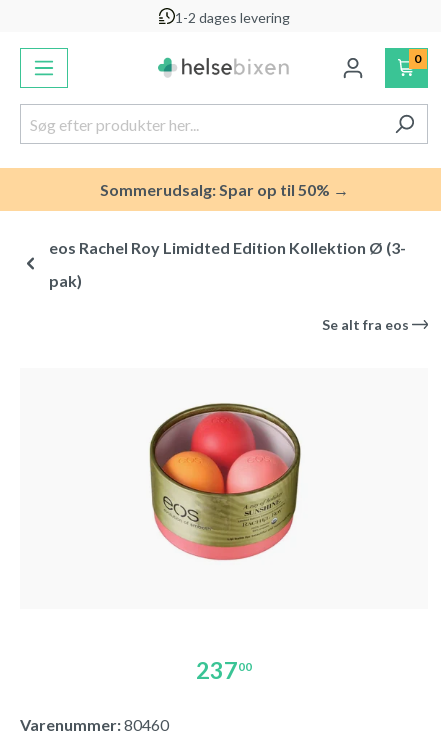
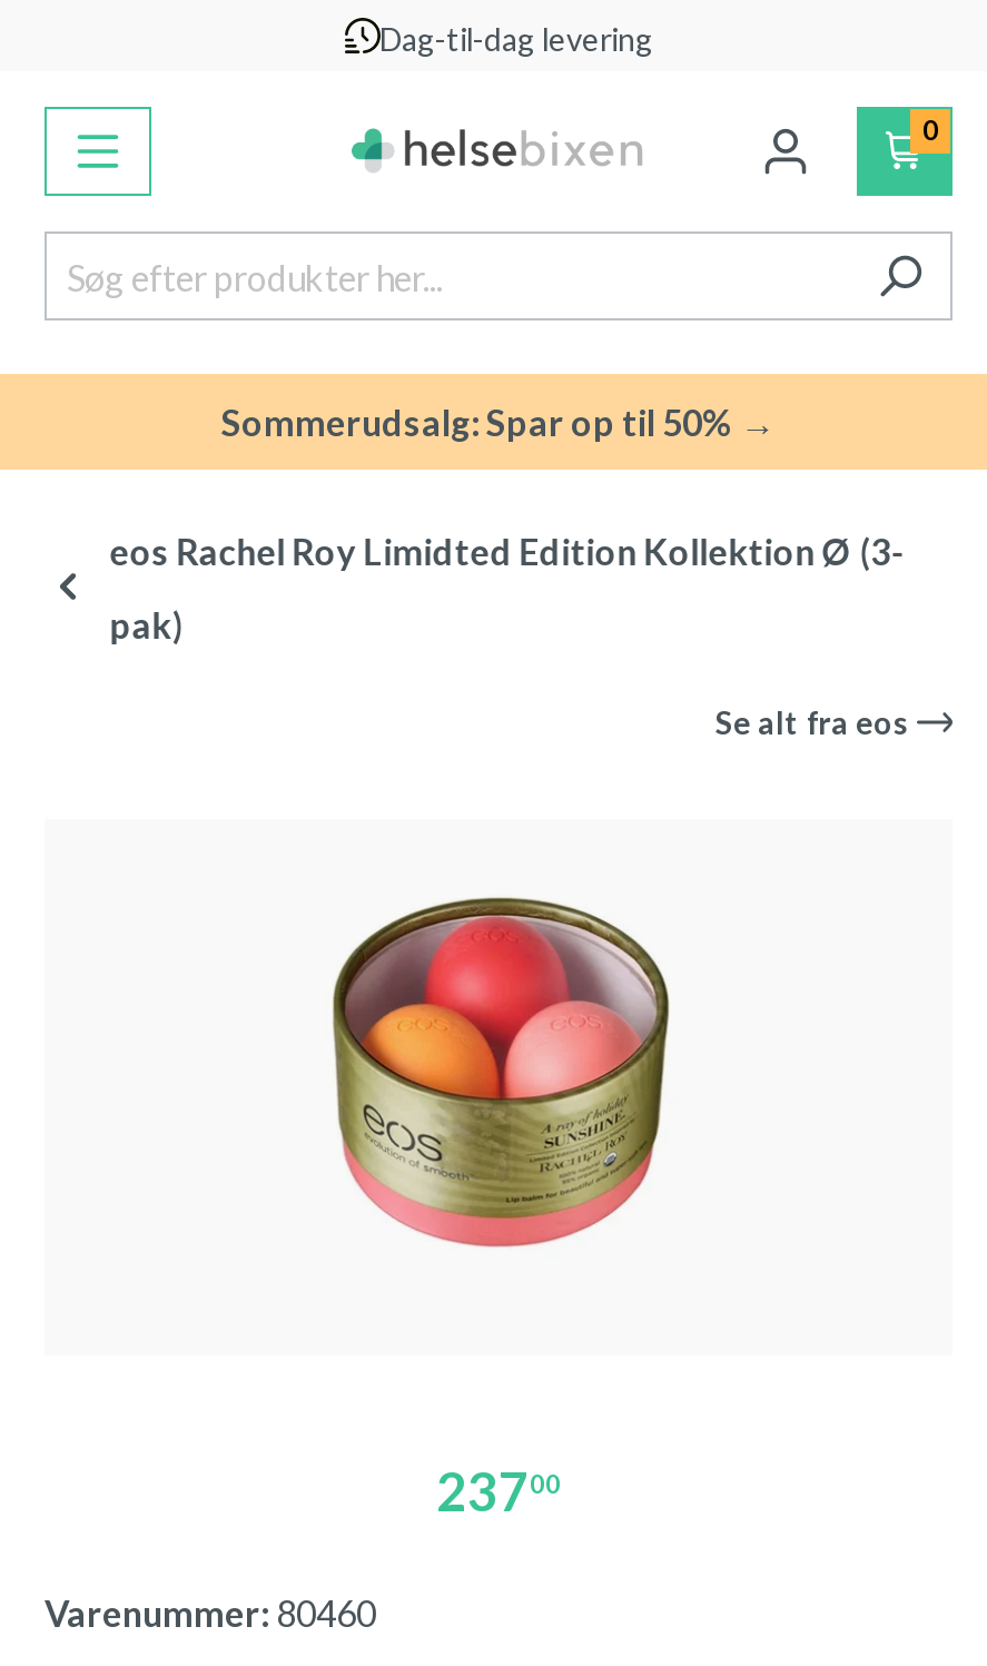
- 1-2 dages levering
+ Dag-til-dag levering
